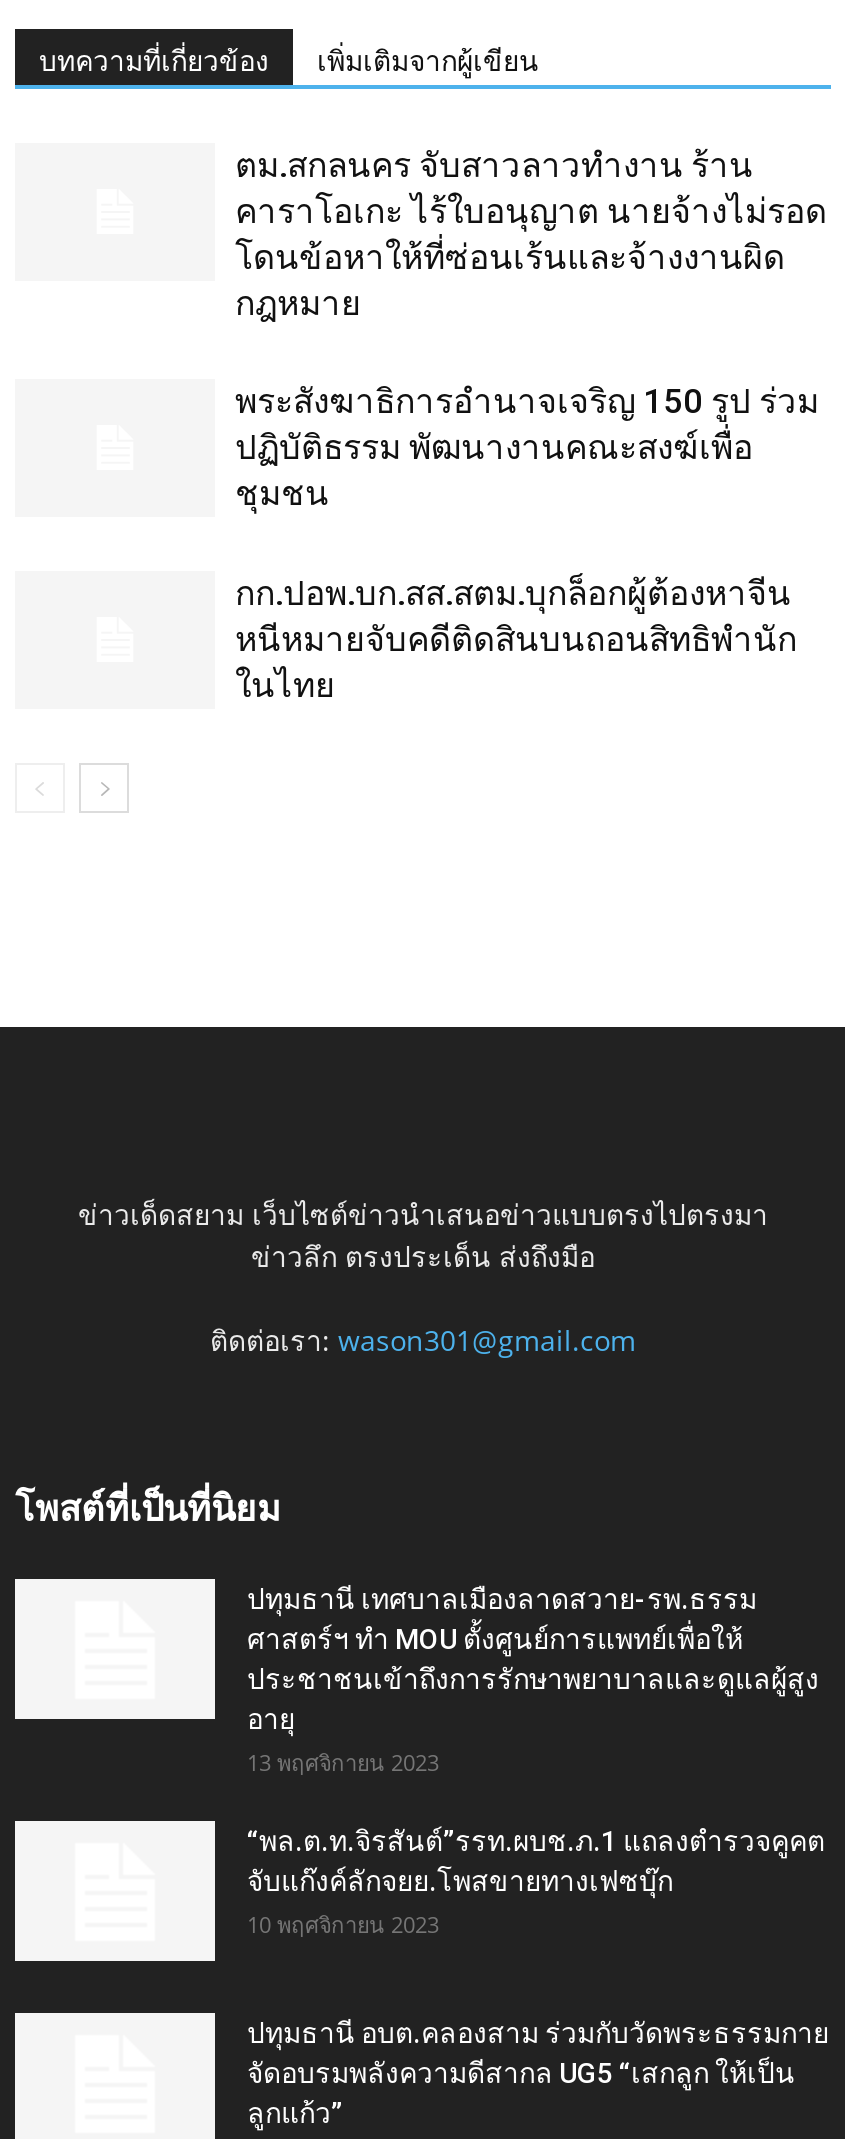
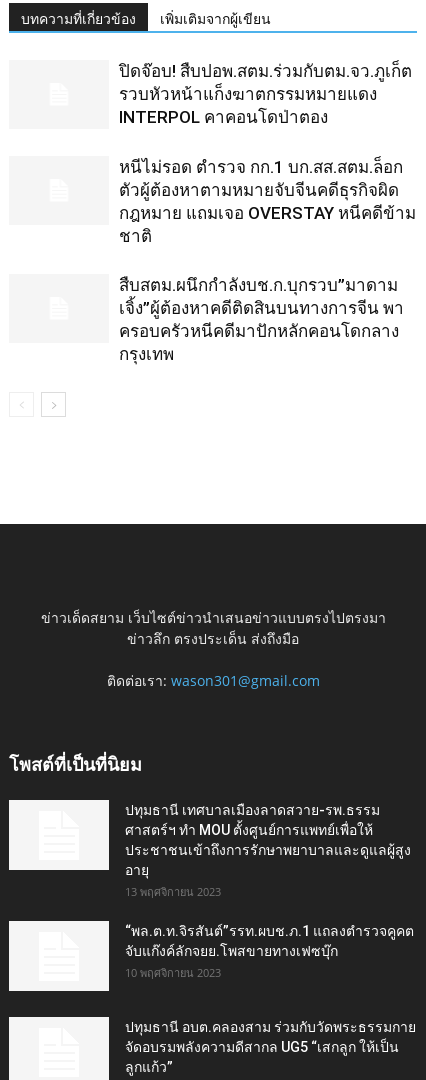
- ตม.สกลนคร จับสาวลาวทำงาน ร้าน
- คาราโอเกะ ไร้ใบอนุญาต นายจ้างไม่รอด
- โดนข้อหาให้ที่ซ่อนเร้นและจ้างงานผิด
- กฎหมาย
+ ปิดจ๊อบ! สืบปอพ.สตม.ร่วมกับตม.จว.ภูเก็ต
+ รวบหัวหน้าแก็งฆาตกรรมหมายแดง
+ INTERPOL คาคอนโดป่าตอง

- พระสังฆาธิการอำนาจเจริญ 150 รูป ร่วม
- ปฏิบัติธรรม พัฒนางานคณะสงฆ์เพื่อ
- ชุมชน
+ หนีไม่รอด ตำรวจ กก.1 บก.สส.สตม.ล็อก
+ ตัวผู้ต้องหาตามหมายจับจีนคดีธุรกิจผิด
+ กฎหมาย แถมเจอ OVERSTAY หนีคดีข้าม
+ ชาติ

- กก.ปอพ.บก.สส.สตม.บุกล็อกผู้ต้องหาจีน
- หนีหมายจับคดีติดสินบนถอนสิทธิพำนัก
- ในไทย
+ สืบสตม.ผนึกกำลังบช.ก.บุกรวบ”มาดาม
+ เจิ้ง”ผู้ต้องหาคดีติดสินบนทางการจีน พา
+ ครอบครัวหนีคดีมาปักหลักคอนโดกลาง
+ กรุงเทพ
